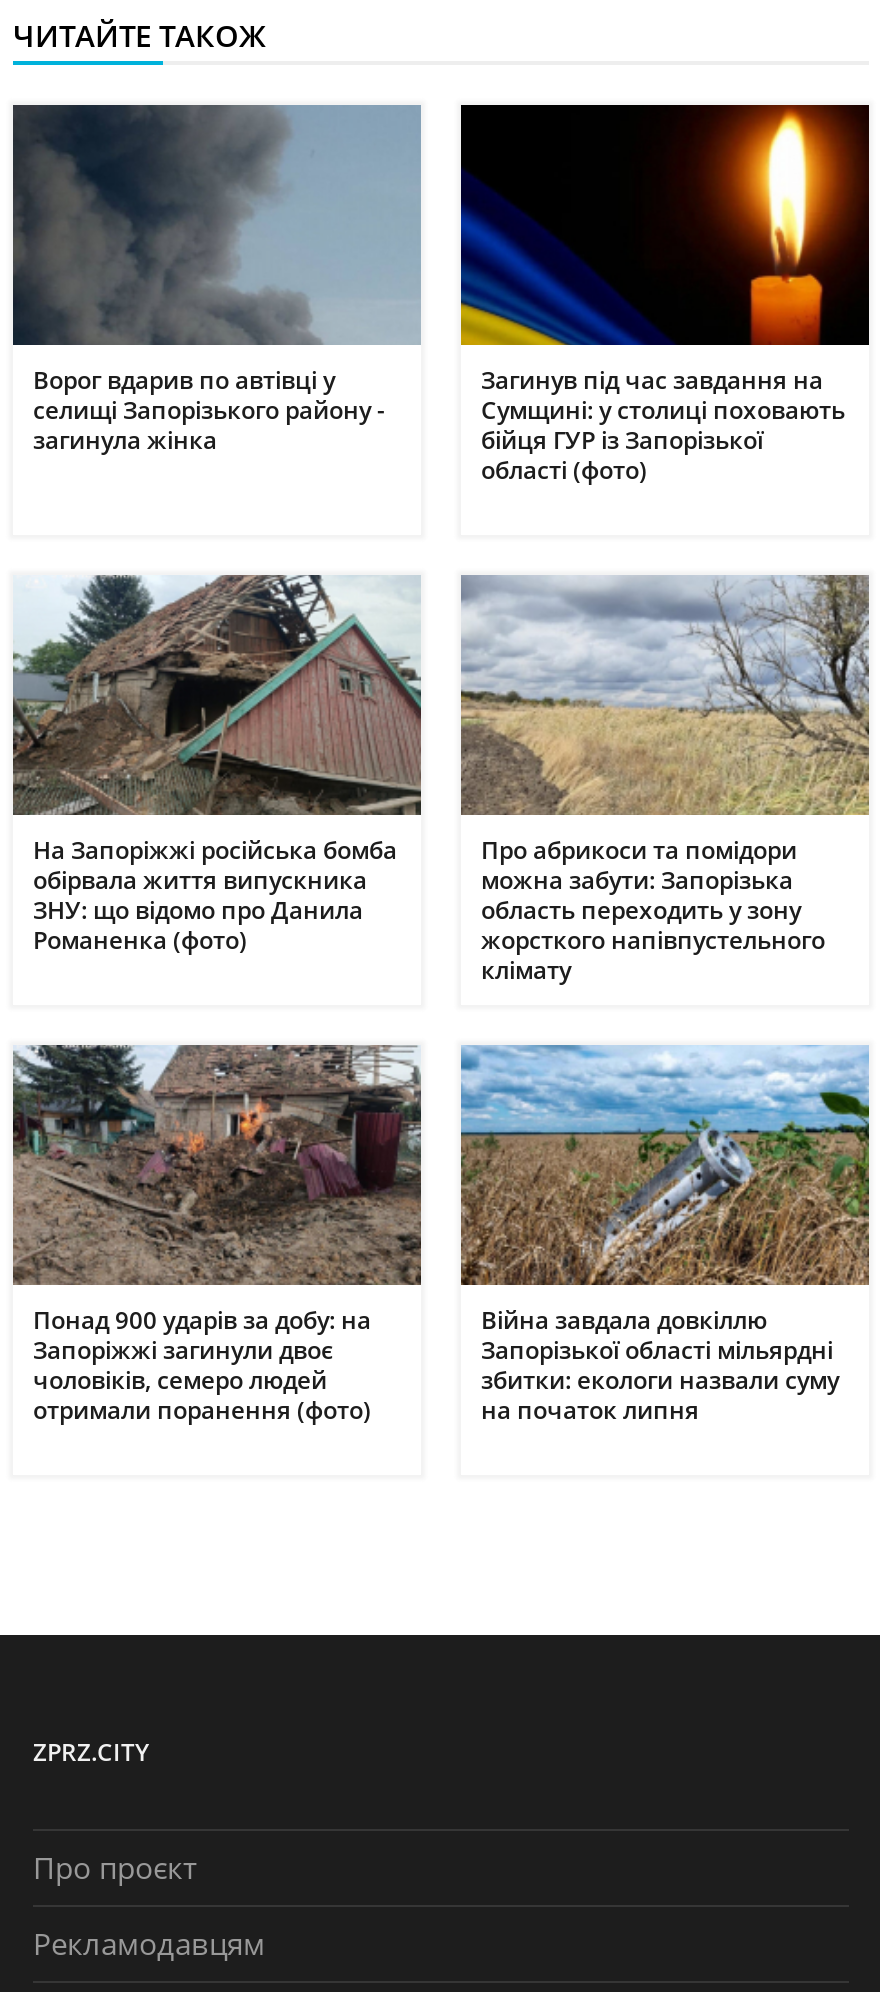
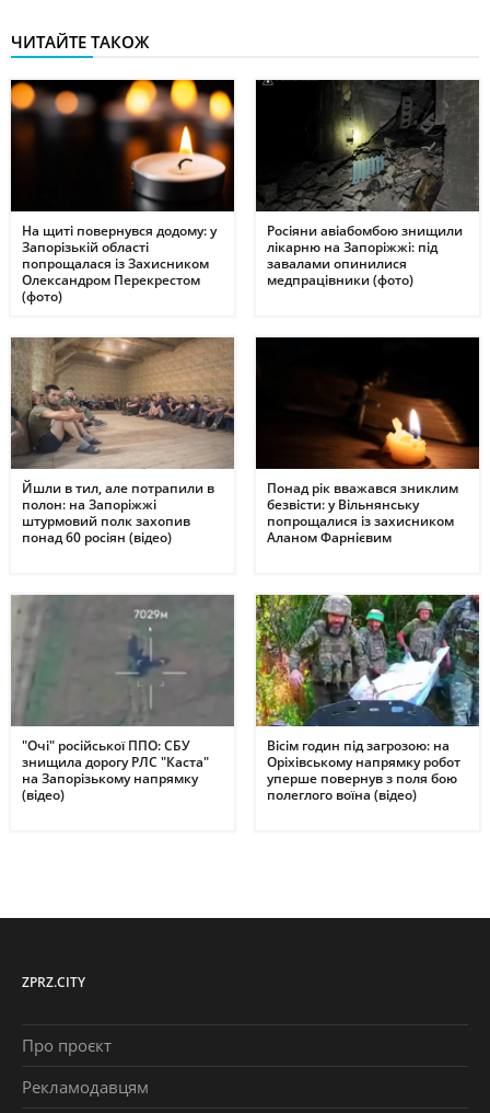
- [image]
- Ворог вдарив по автівці у
- селищі Запорізького району -
- загинула жінка
+ [image]
+ На щиті повернувся додому: у
+ Запорізькій області
+ попрощалася із Захисником
+ Олександром Перекрестом
+ (фото)

- [image]
- Загинув під час завдання на
- Сумщині: у столиці поховають
- бійця ГУР із Запорізької
- області (фото)
+ [image]
+ Росіяни авіабомбою знищили
+ лікарню на Запоріжжі: під
+ завалами опинилися
+ медпрацівники (фото)

- [image]
- На Запоріжжі російська бомба
- обірвала життя випускника
- ЗНУ: що відомо про Данила
- Романенка (фото)
+ [image]
+ Йшли в тил, але потрапили в
+ полон: на Запоріжжі
+ штурмовий полк захопив
+ понад 60 росіян (відео)

- [image]
- Про абрикоси та помідори
- можна забути: Запорізька
- область переходить у зону
- жорсткого напівпустельного
- клімату
+ [image]
+ Понад рік вважався зниклим
+ безвісти: у Вільнянську
+ попрощалися із захисником
+ Аланом Фарнієвим

- [image]
- Понад 900 ударів за добу: на
- Запоріжжі загинули двоє
- чоловіків, семеро людей
- отримали поранення (фото)
+ [image]
+ "Очі" російської ППО: СБУ
+ знищила дорогу РЛС "Каста"
+ на Запорізькому напрямку
+ (відео)

- [image]
- Війна завдала довкіллю
- Запорізької області мільярдні
- збитки: екологи назвали суму
- на початок липня
+ [image]
+ Вісім годин під загрозою: на
+ Оріхівському напрямку робот
+ уперше повернув з поля бою
+ полеглого воїна (відео)
